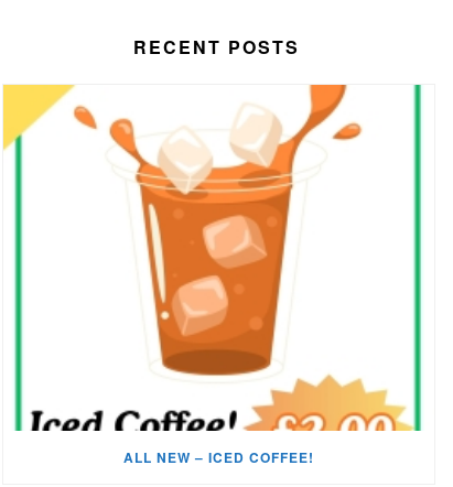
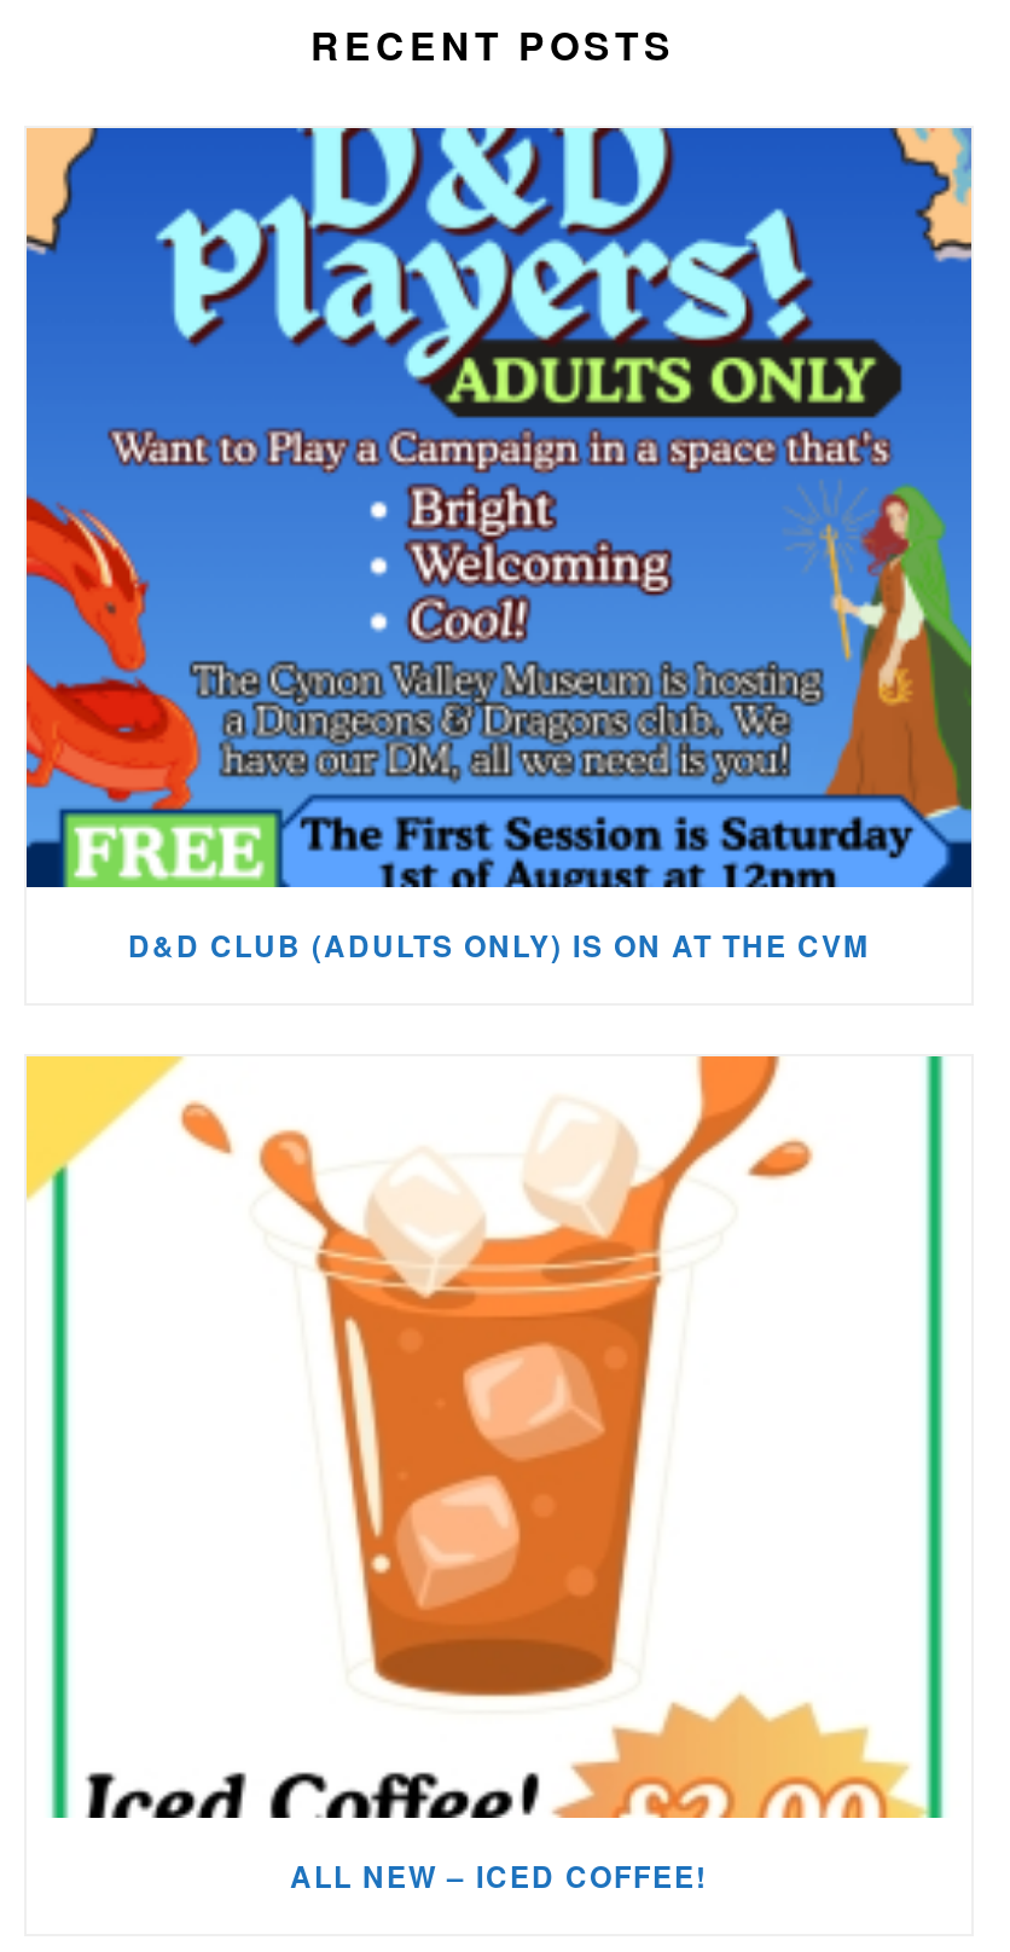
+ [image]
+ D&D CLUB (ADULTS ONLY) IS ON AT THE CVM
